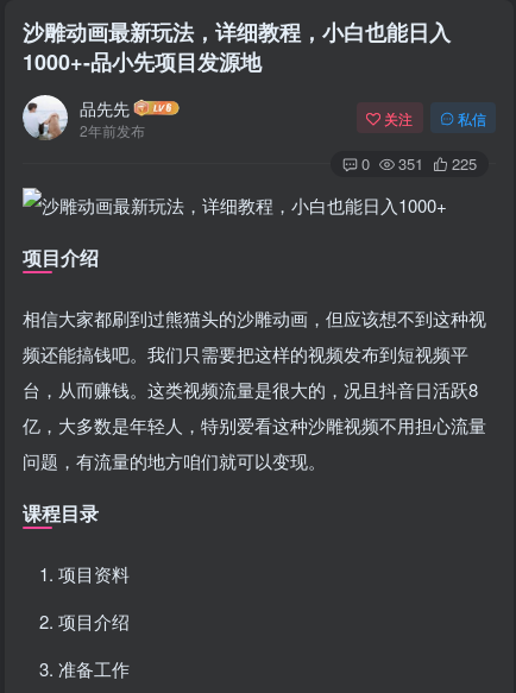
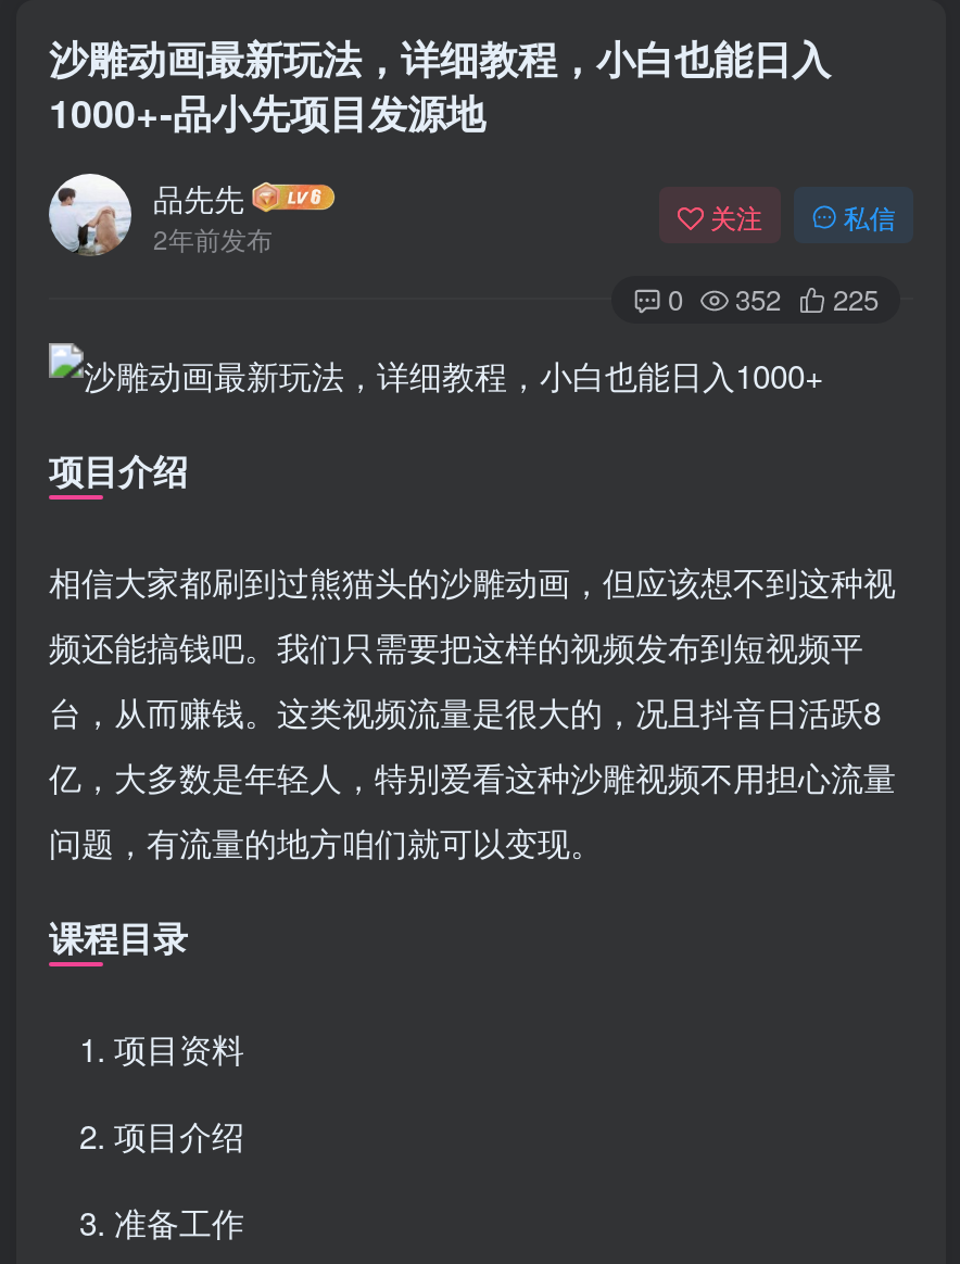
- 0 351 225
+ 0 352 225
